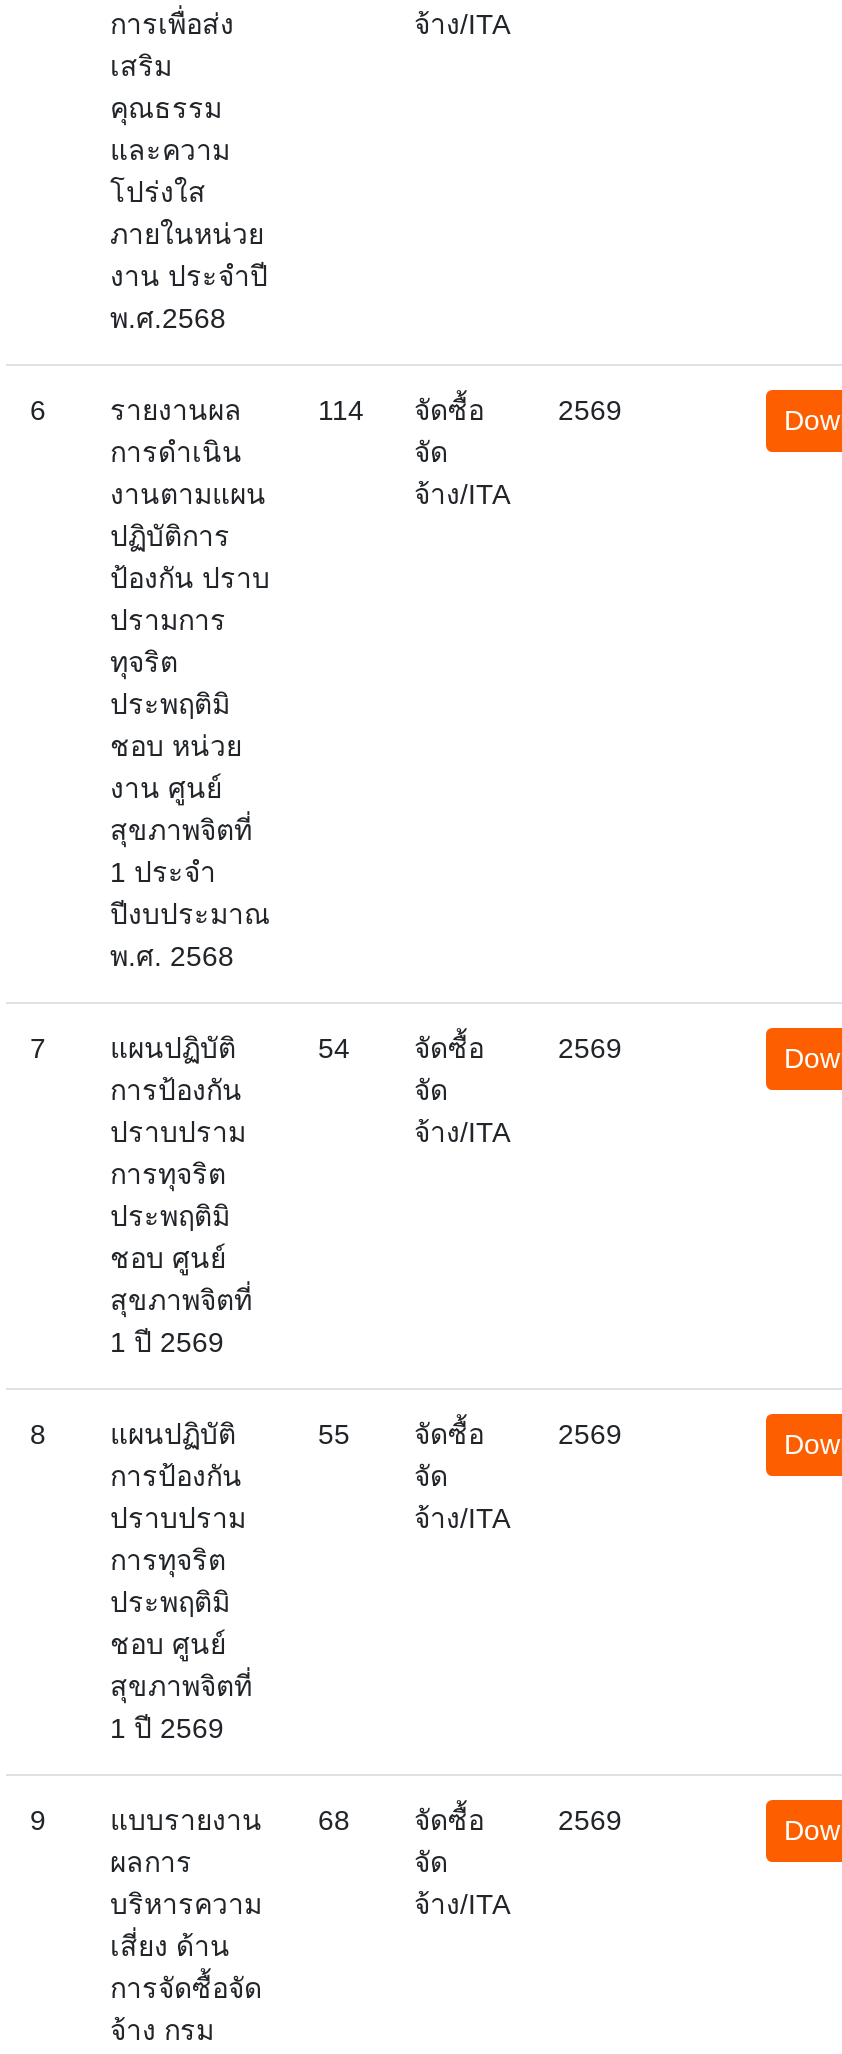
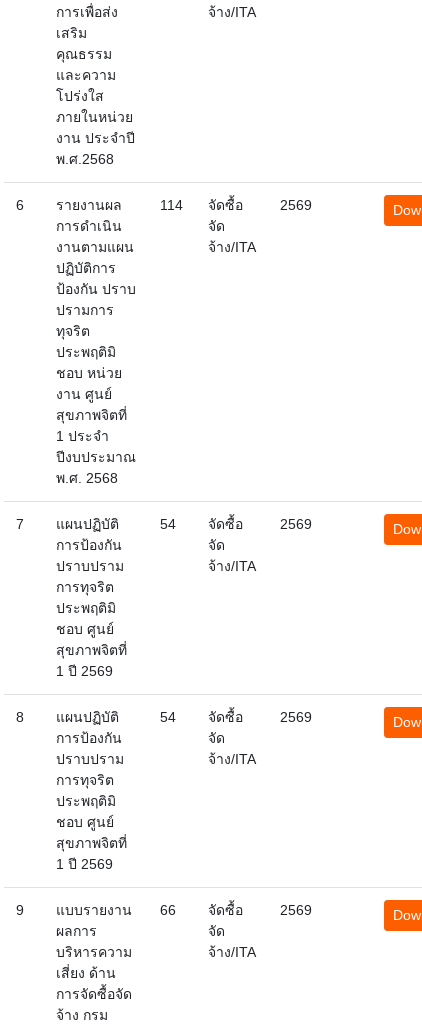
- 55 จัดซื้อ
+ 54 จัดซื้อ

- 9 แบบรายงาน 68 จัดซื้อ
+ 9 แบบรายงาน 66 จัดซื้อ
